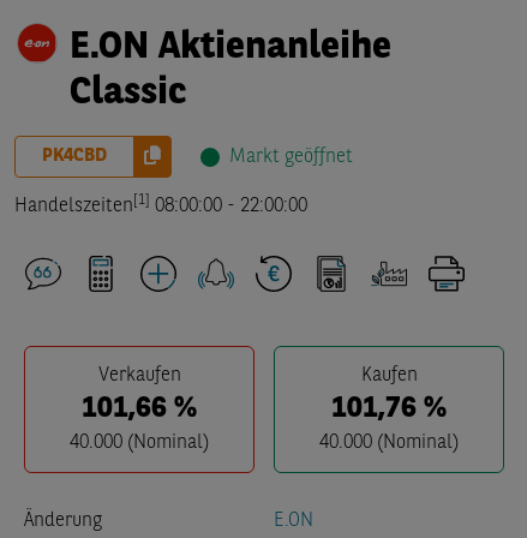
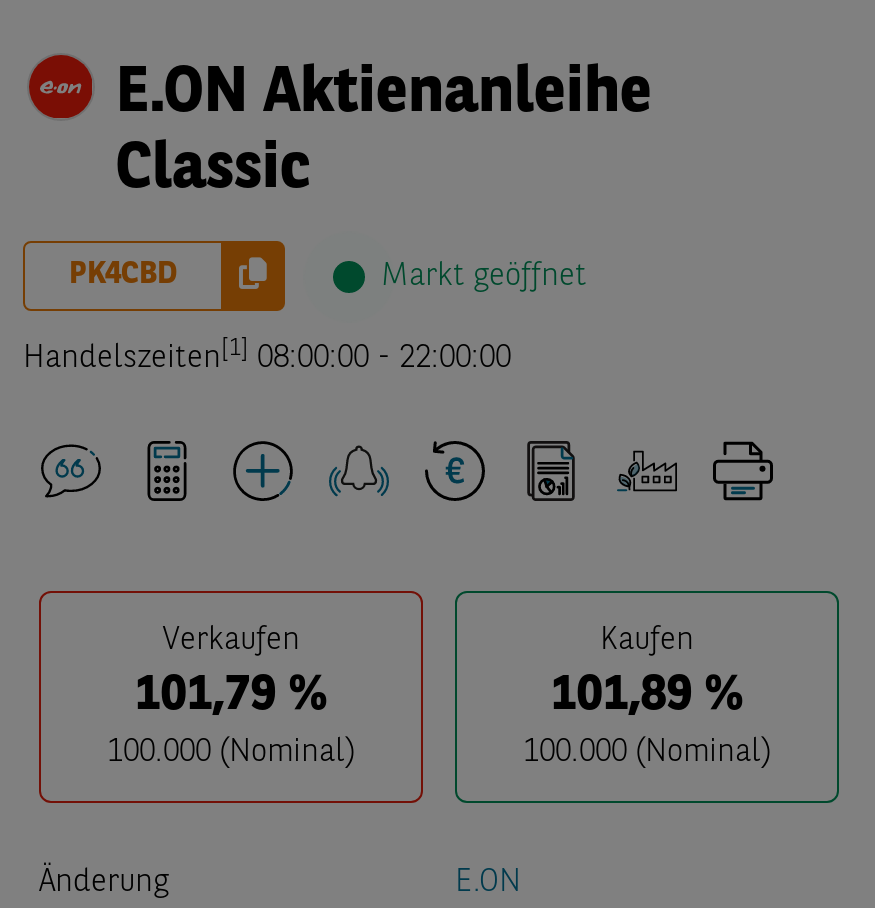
- 101,66 %
+ 101,79 %

- 101,76 %
+ 101,89 %

- 40.000 (Nominal)
+ 100.000 (Nominal)

- 40.000 (Nominal)
+ 100.000 (Nominal)
